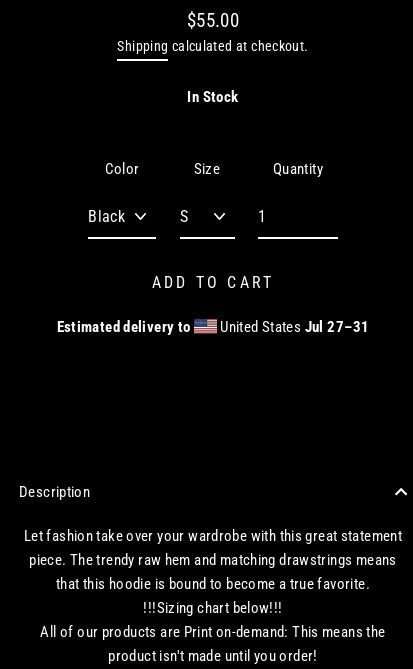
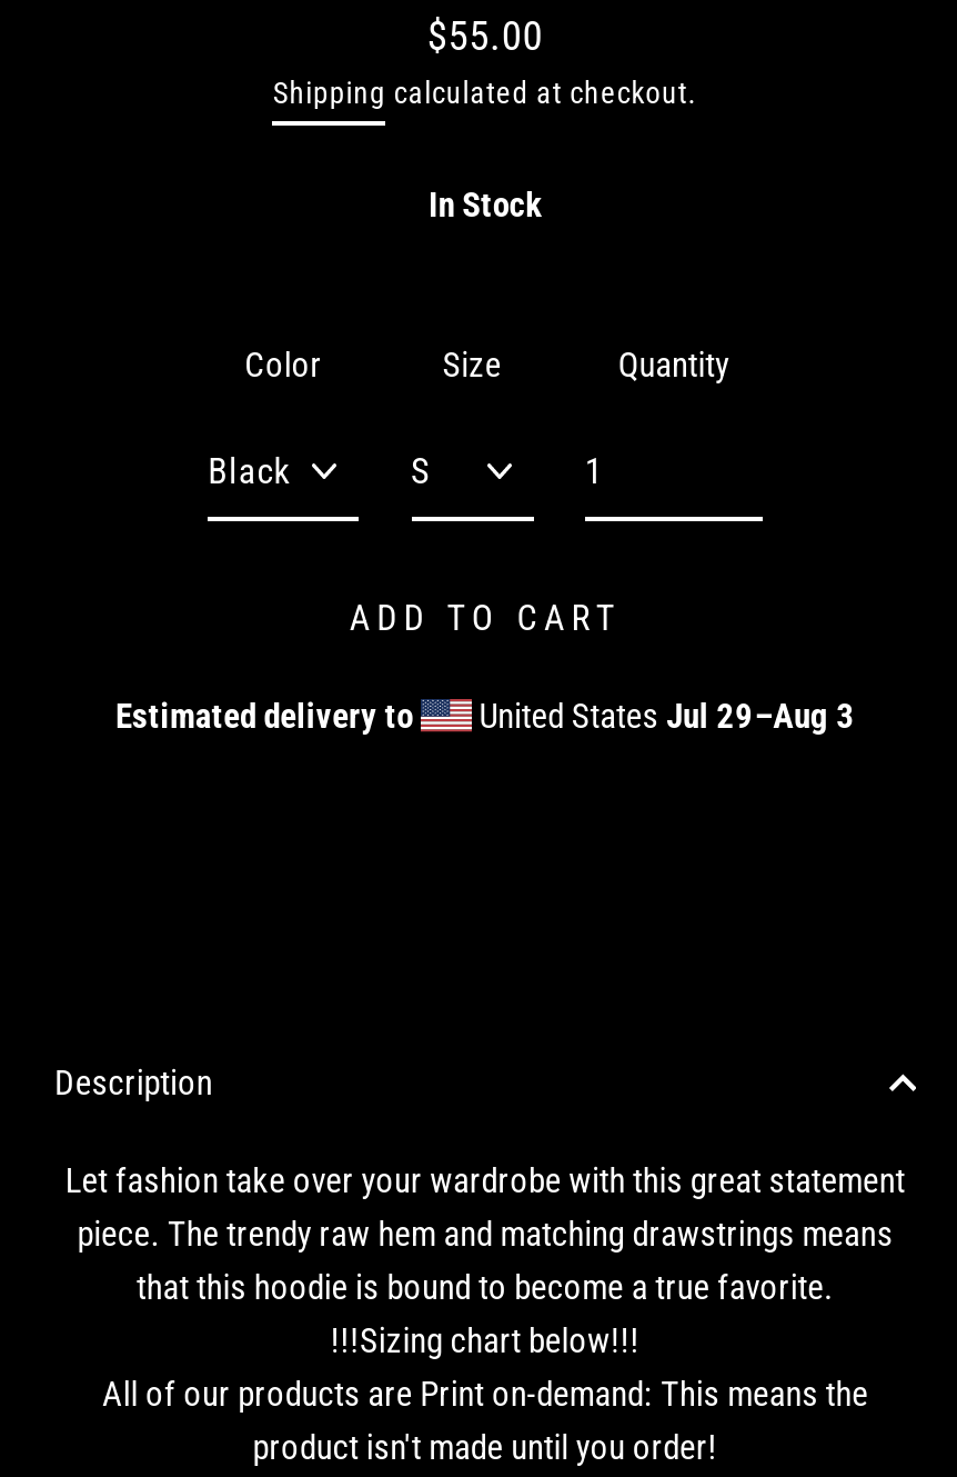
- United States Jul 27–31
+ United States Jul 29–Aug 3
